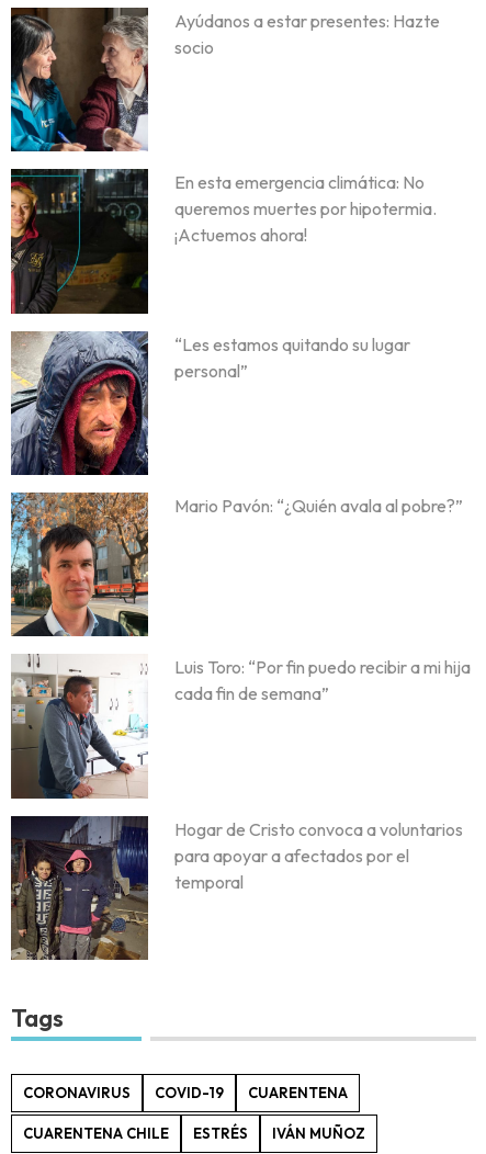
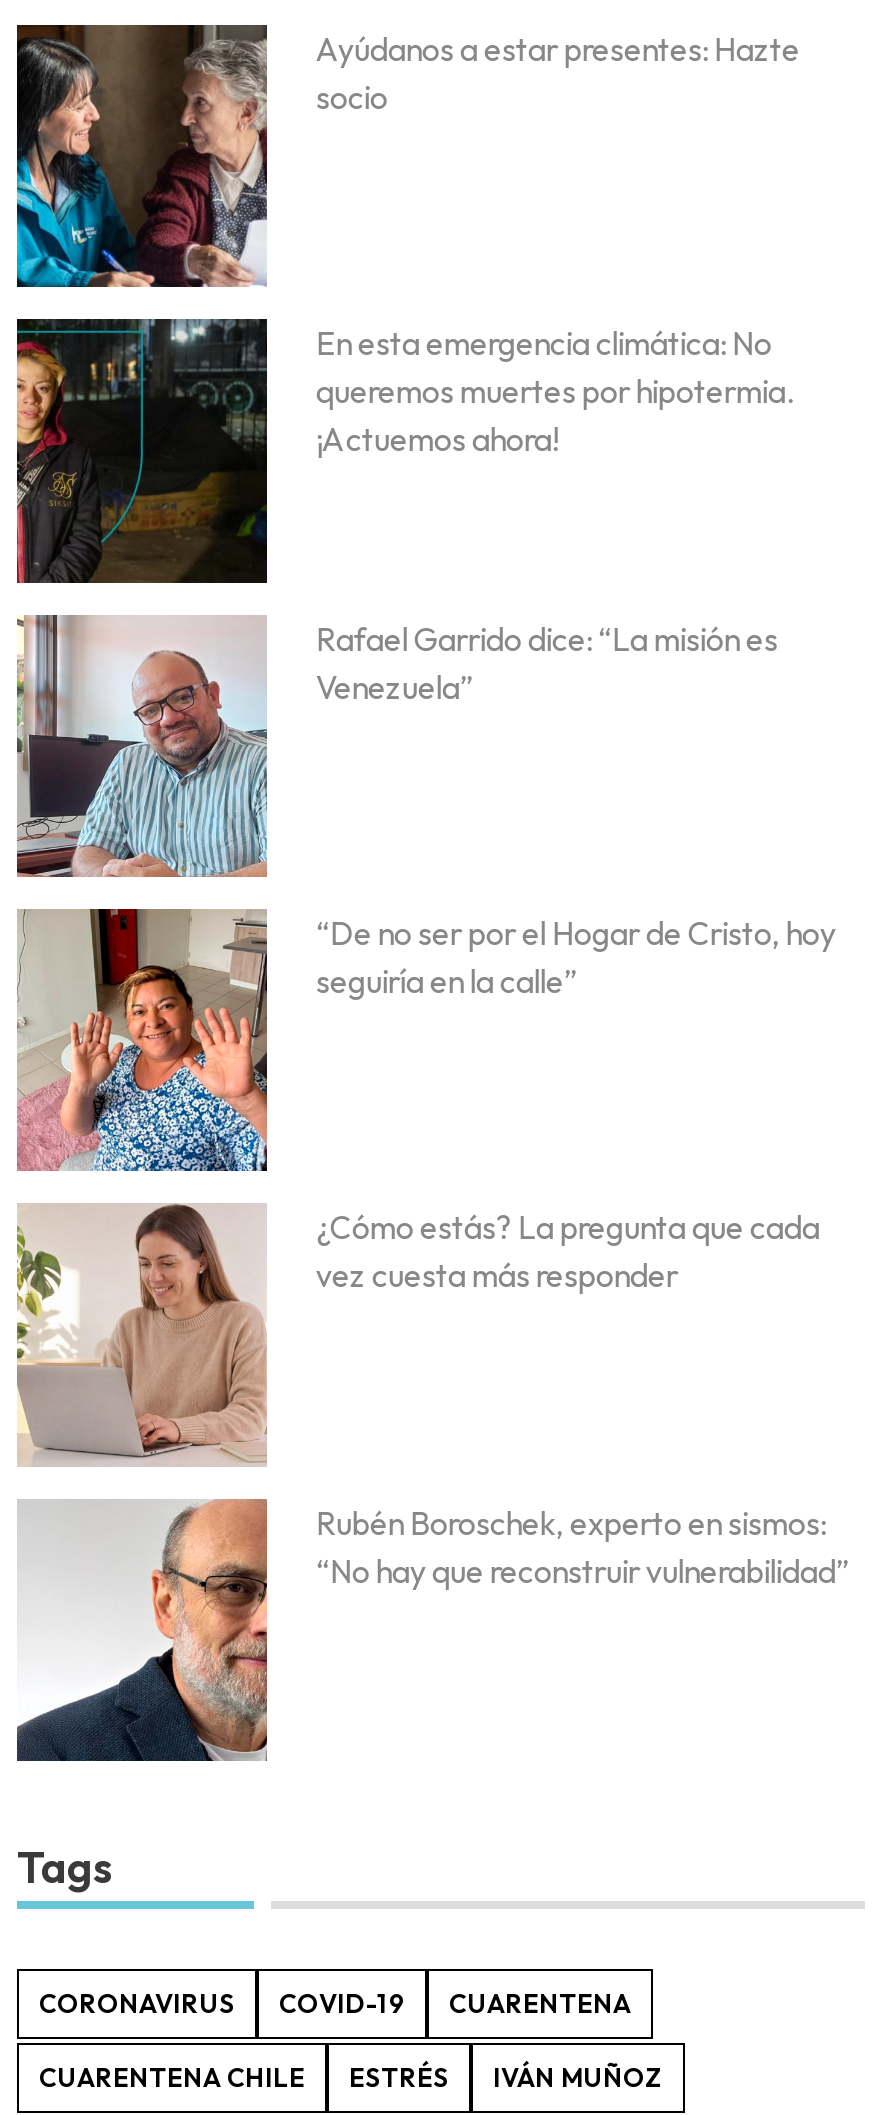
- [image]
- “Les estamos quitando su lugar
- personal”
+ [image]
+ Rafael Garrido dice: “La misión es
+ Venezuela”

- [image]
- Mario Pavón: “¿Quién avala al pobre?”
+ [image]
+ “De no ser por el Hogar de Cristo, hoy
+ seguiría en la calle”

- [image]
- Luis Toro: “Por fin puedo recibir a mi hija
- cada fin de semana”
+ [image]
+ ¿Cómo estás? La pregunta que cada
+ vez cuesta más responder

- [image]
- Hogar de Cristo convoca a voluntarios
- para apoyar a afectados por el
- temporal
+ [image]
+ Rubén Boroschek, experto en sismos:
+ “No hay que reconstruir vulnerabilidad”
